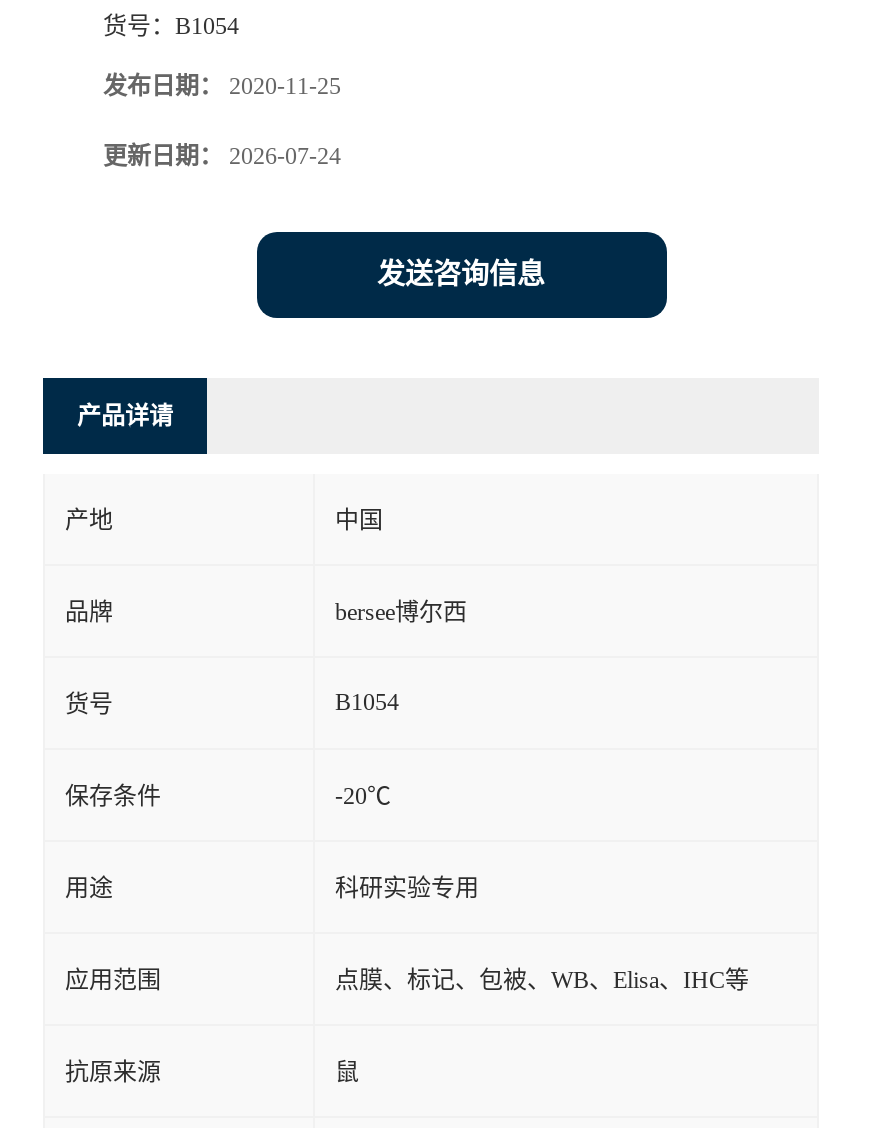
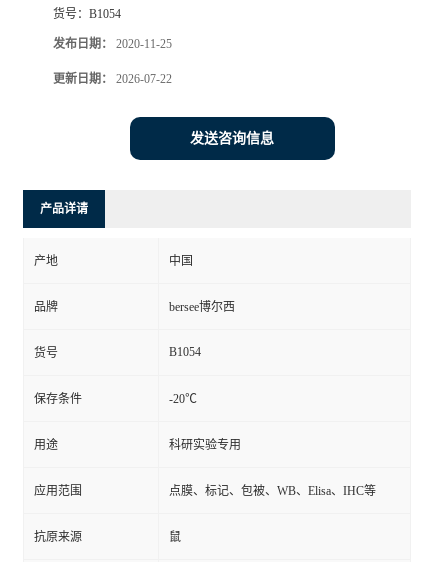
- 更新日期：2026-07-24
+ 更新日期：2026-07-22
